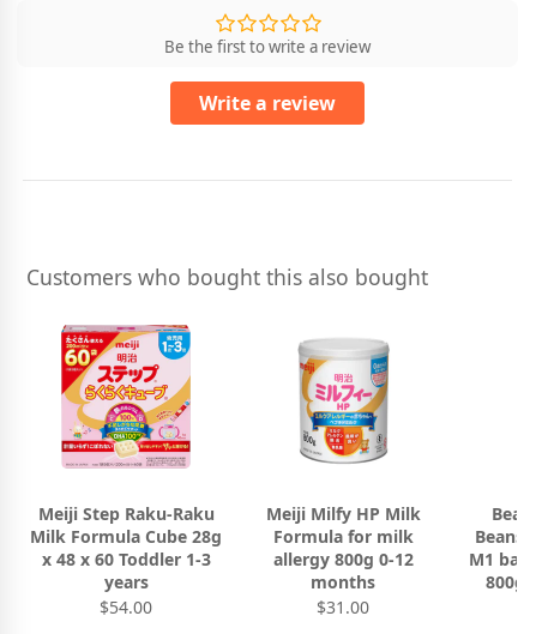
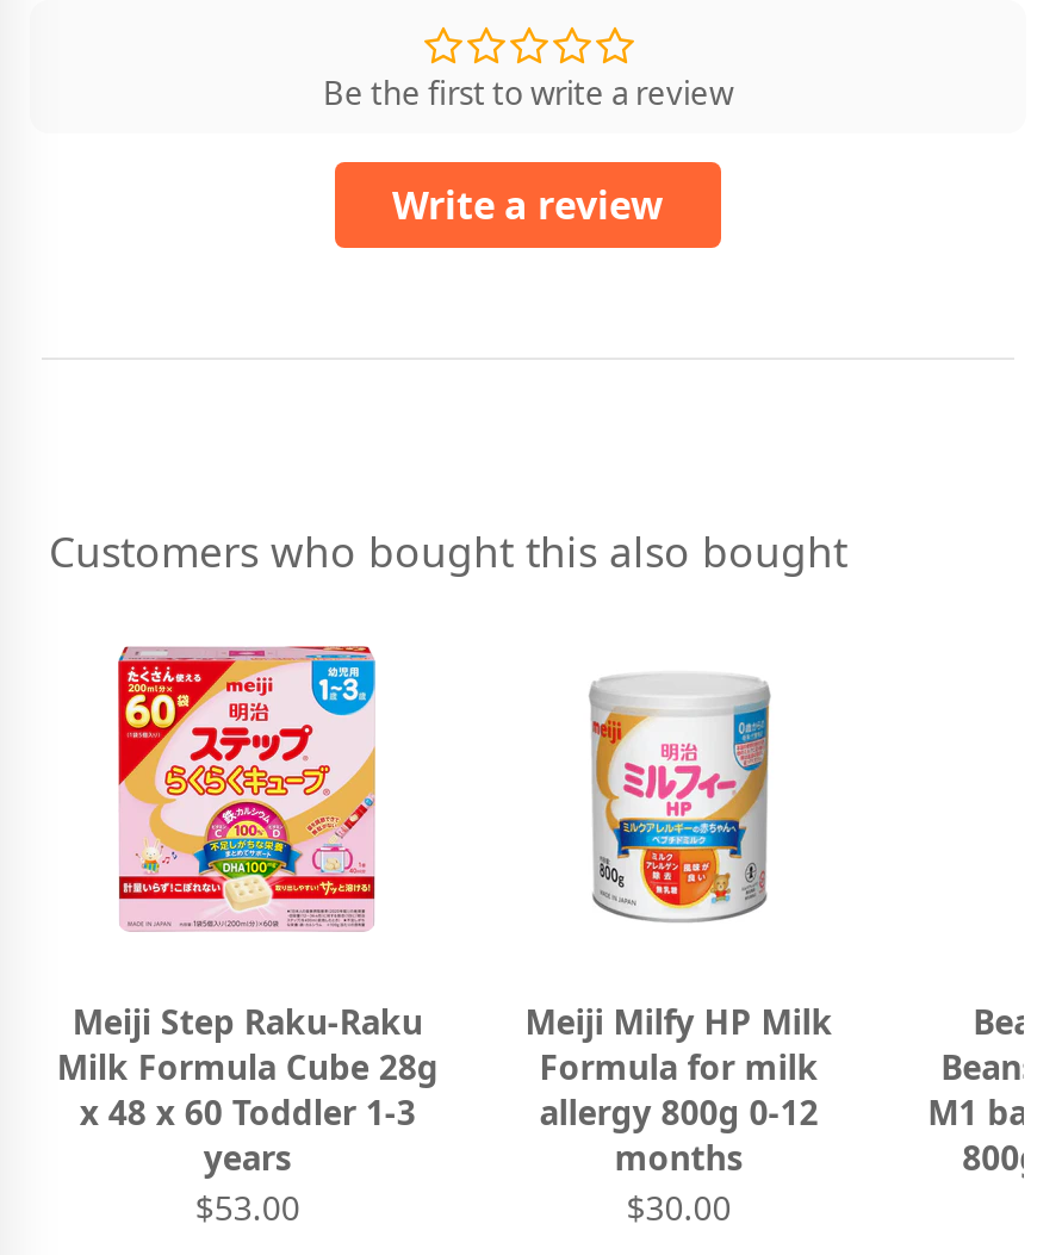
- $54.00
+ $53.00

- $31.00
+ $30.00
